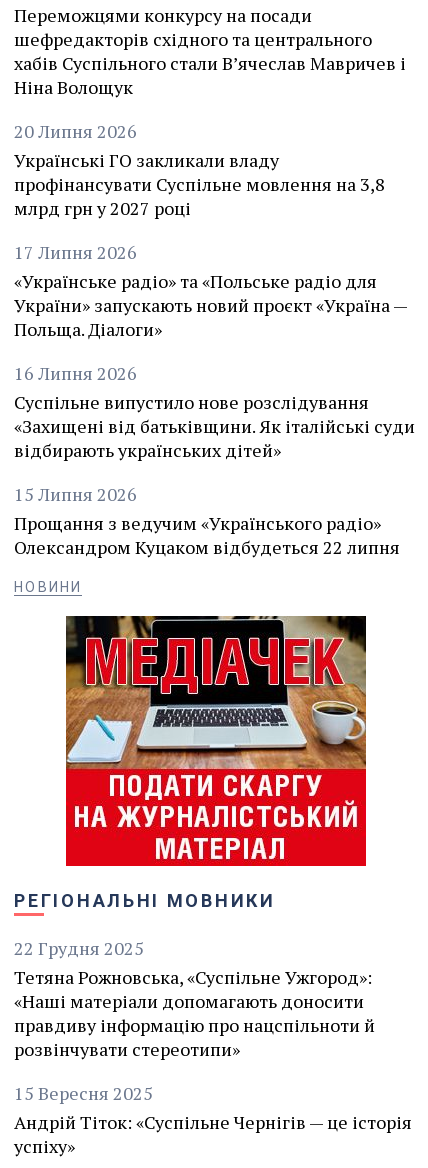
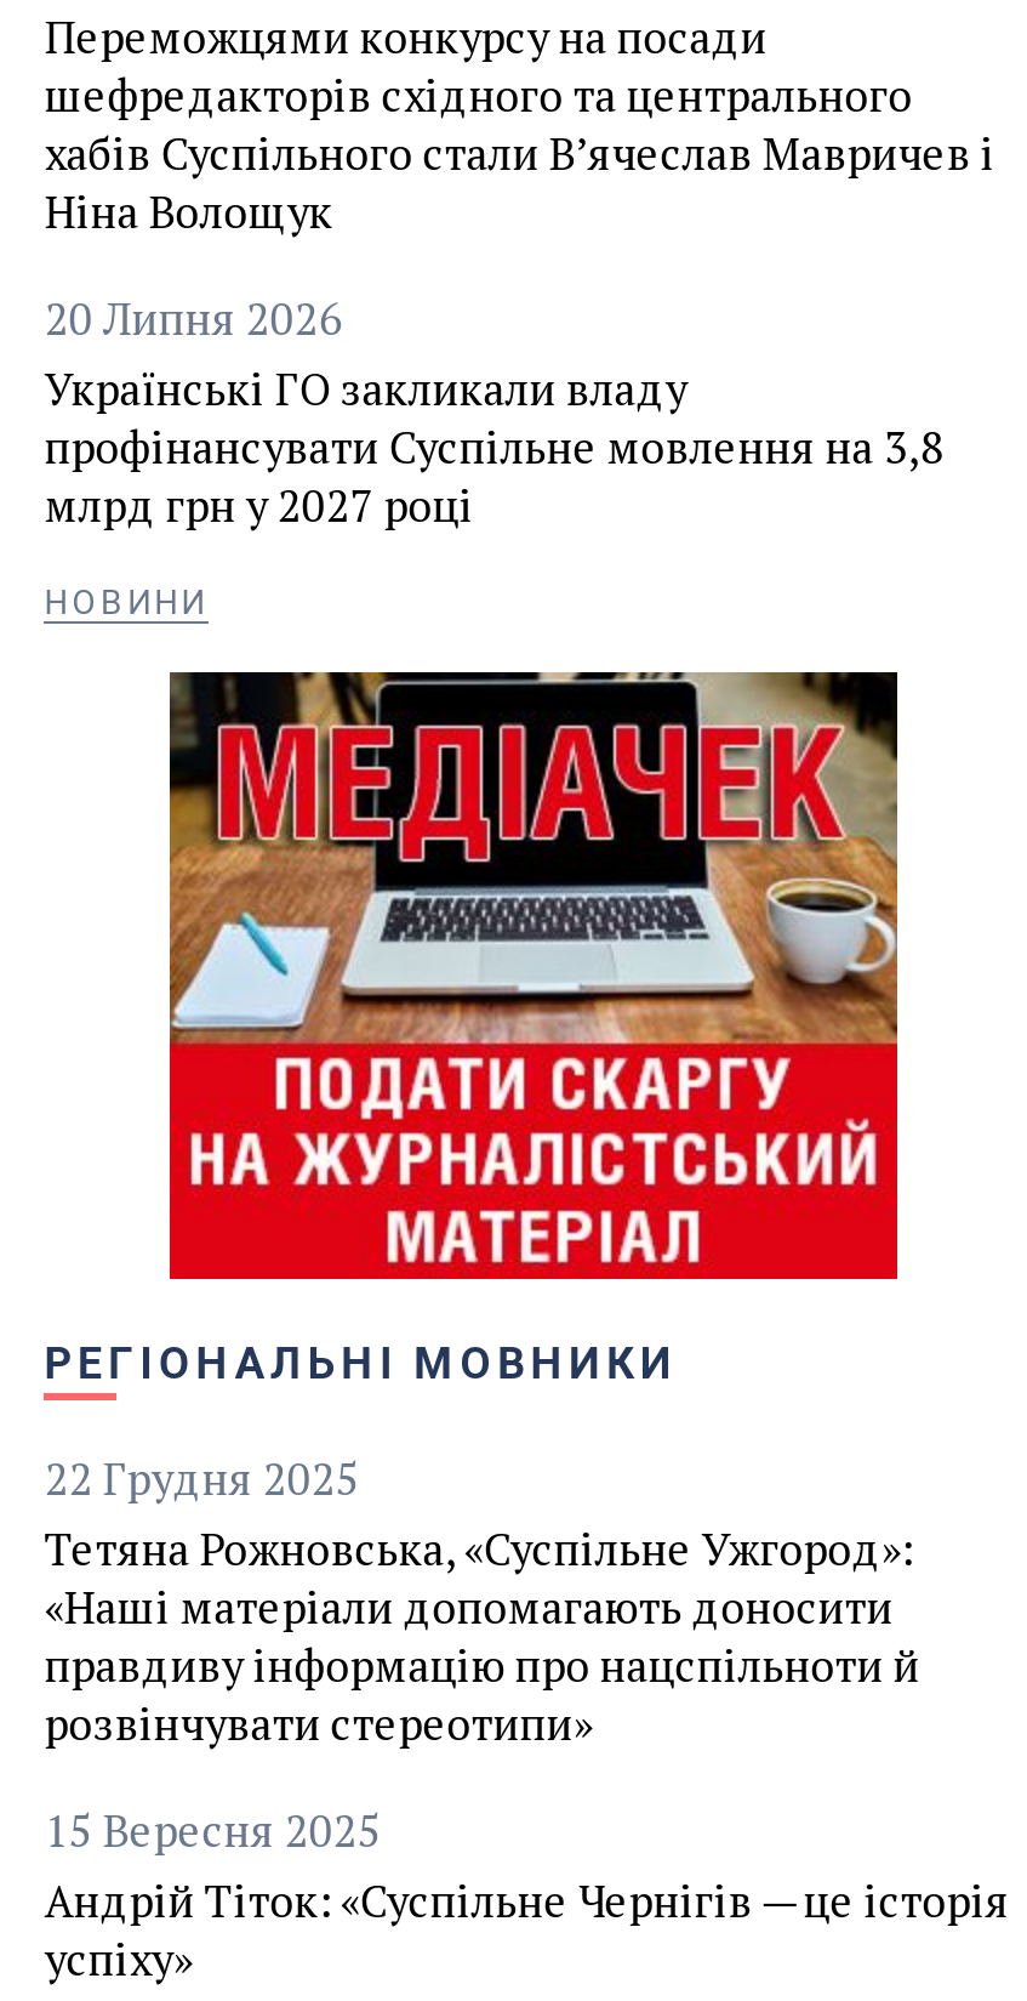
- 17 Липня 2026
- «Українське радіо» та «Польське радіо для
- України» запускають новий проєкт «Україна —
- Польща. Діалоги»
- 16 Липня 2026
- Суспільне випустило нове розслідування
- «Захищені від батьківщини. Як італійські суди
- відбирають українських дітей»
- 15 Липня 2026
- Прощання з ведучим «Українського радіо»
- Олександром Куцаком відбудеться 22 липня
